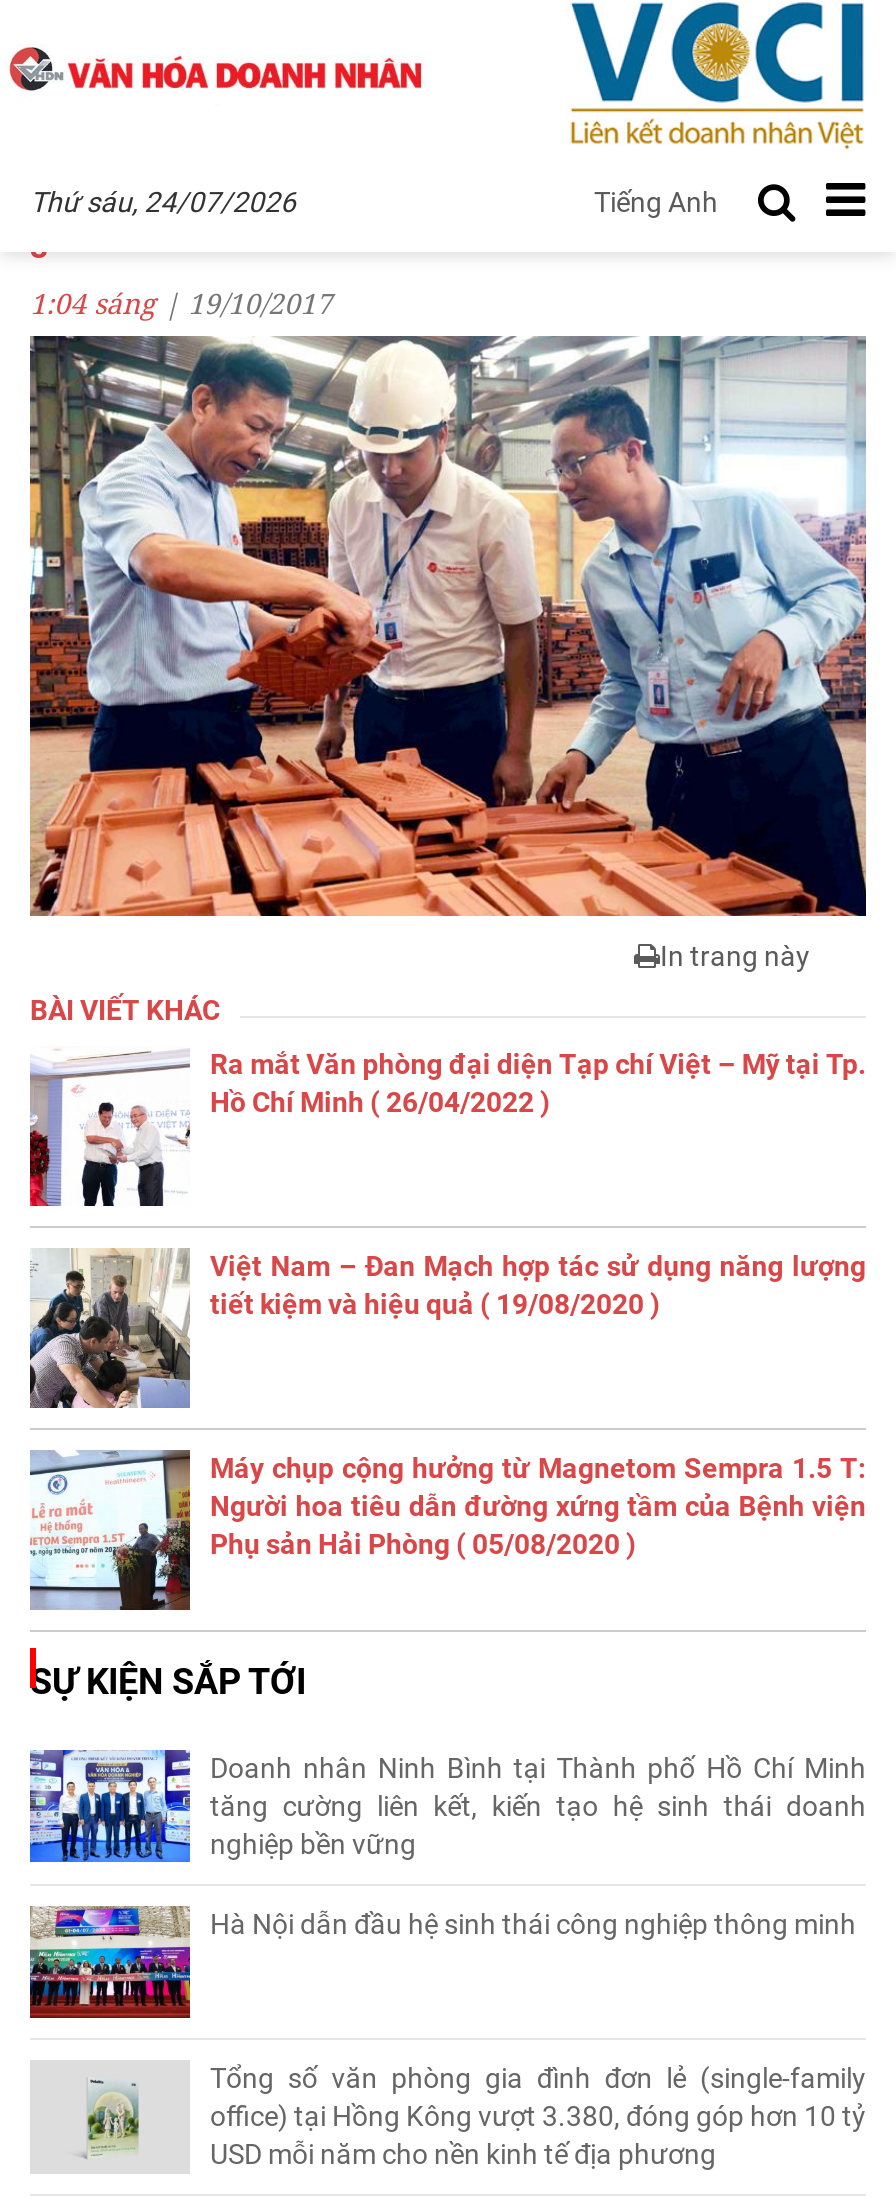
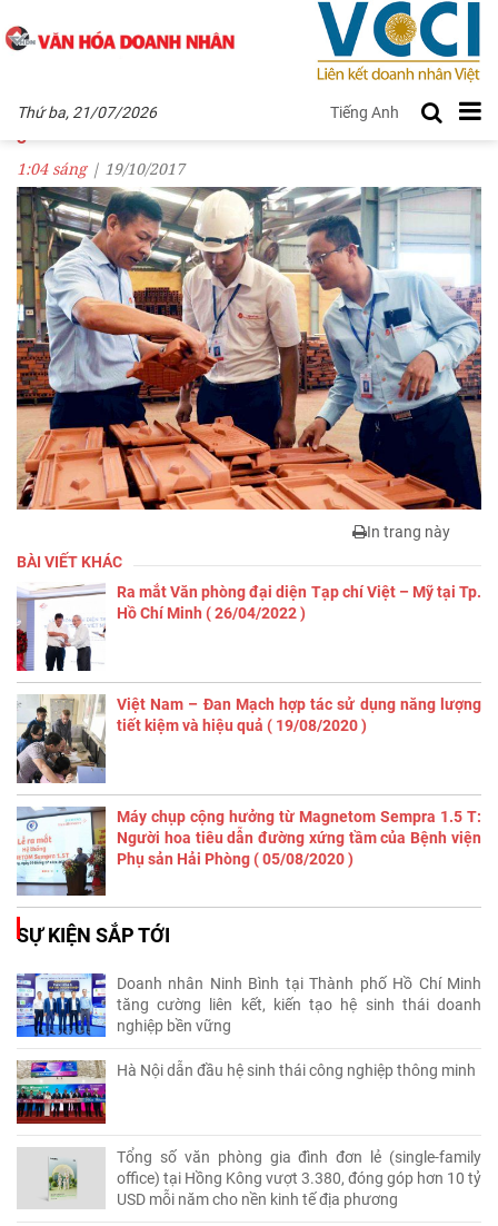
- Thứ sáu, 24/07/2026
+ Thứ ba, 21/07/2026
